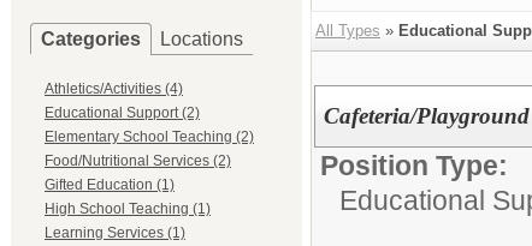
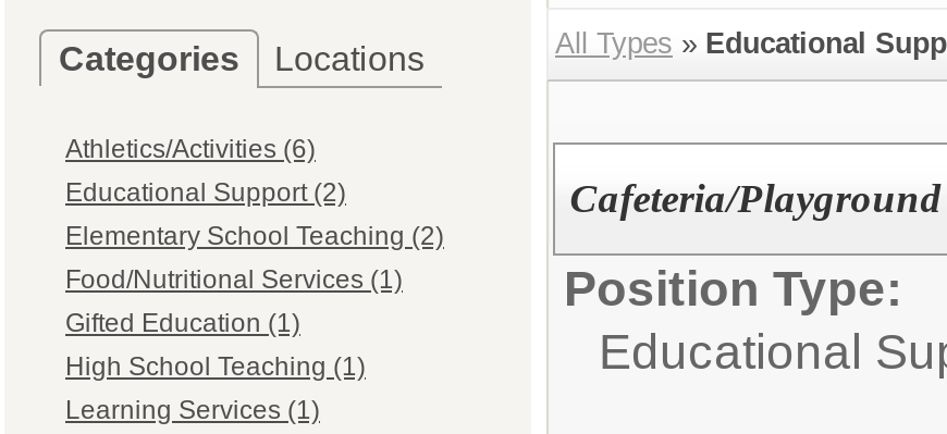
- Athletics/Activities (4)
+ Athletics/Activities (6)

- Food/Nutritional Services (2)
+ Food/Nutritional Services (1)
